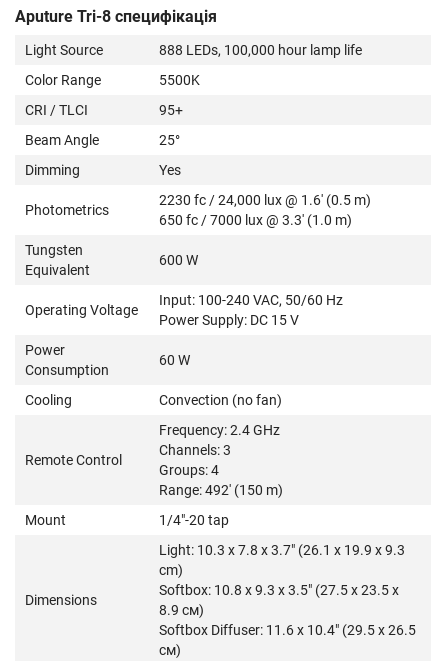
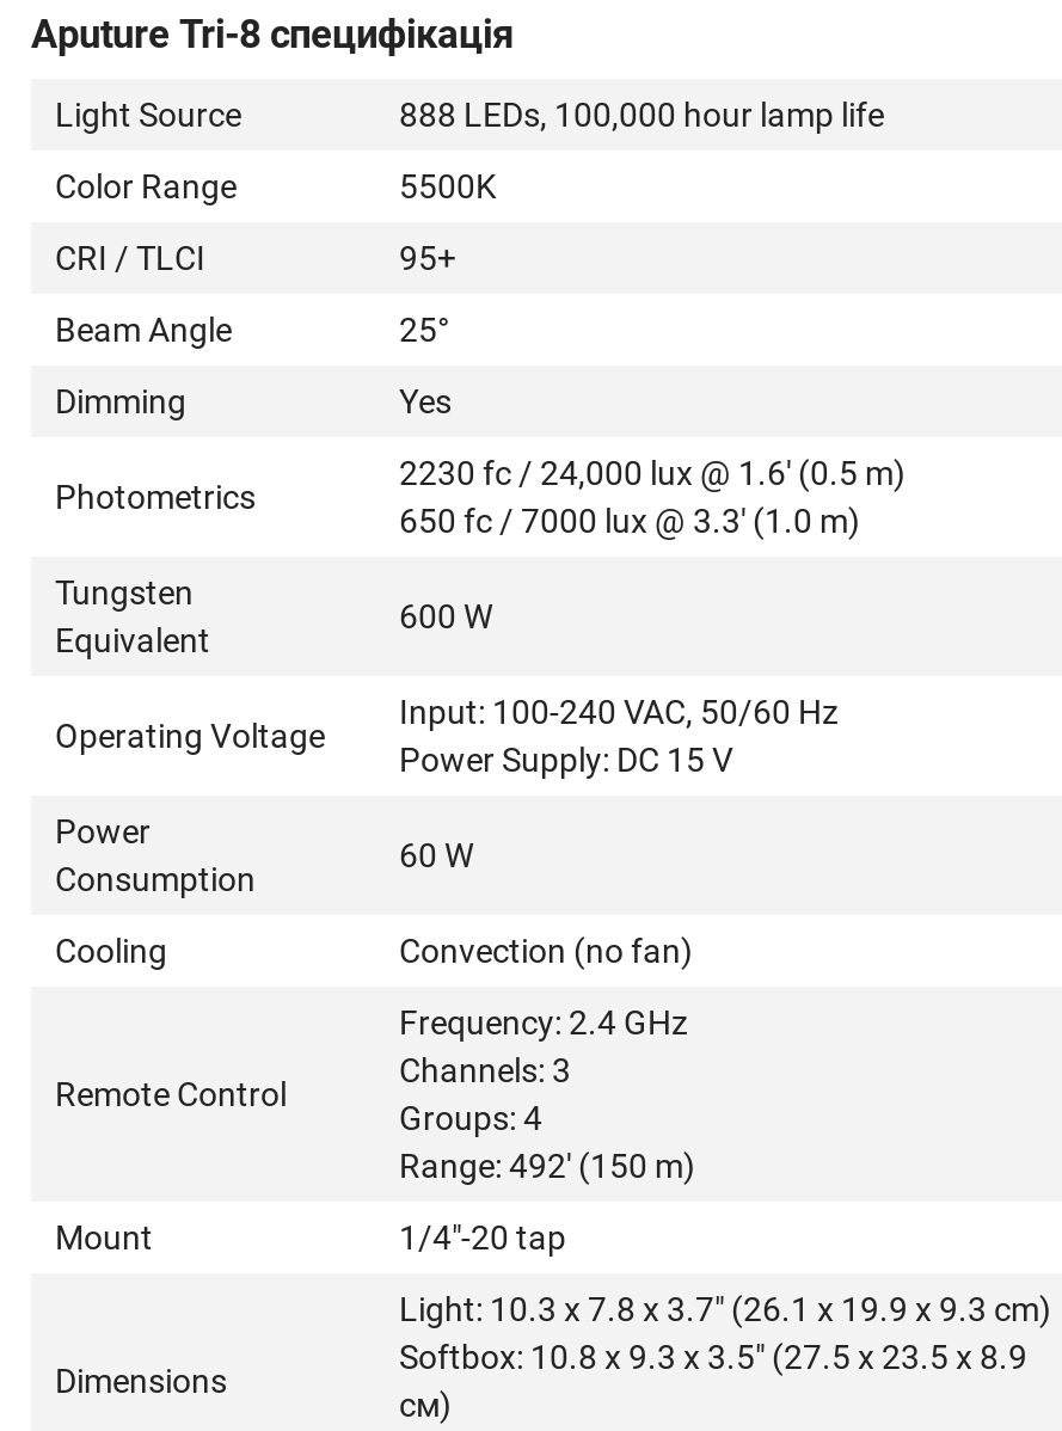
- Light: 10.3 x 7.8 x 3.7" (26.1 x 19.9 x 9.3
- cm)
- Softbox: 10.8 x 9.3 x 3.5" (27.5 x 23.5 x
- 8.9 см)
- Softbox Diffuser: 11.6 x 10.4" (29.5 x 26.5
+ Light: 10.3 x 7.8 x 3.7" (26.1 x 19.9 x 9.3 cm)
+ Softbox: 10.8 x 9.3 x 3.5" (27.5 x 23.5 x 8.9
